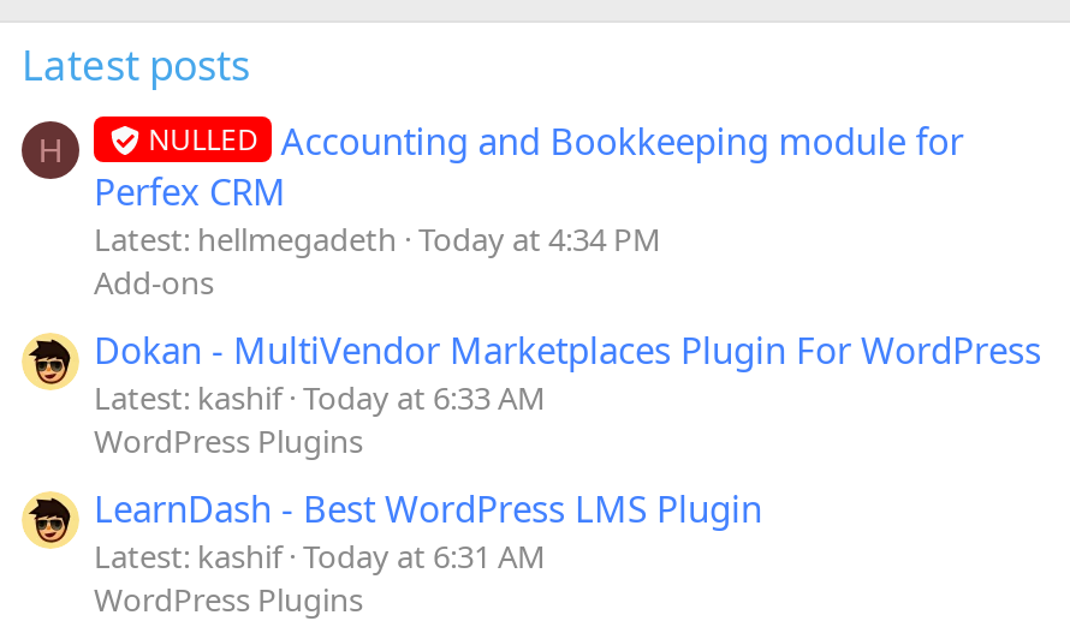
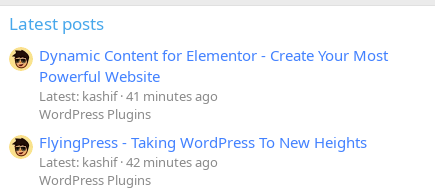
- H
- NULLED Accounting and Bookkeeping module for
- Perfex CRM
- Latest: hellmegadeth Today at 4:34 PM
- Add-ons
- Dokan - MultiVendor Marketplaces Plugin For WordPress
- Latest: kashif Today at 6:33 AM
+ Dynamic Content for Elementor - Create Your Most
+ Powerful Website
+ Latest: kashif 41 minutes ago

- LearnDash - Best WordPress LMS Plugin
- Latest: kashif Today at 6:31 AM
+ FlyingPress - Taking WordPress To New Heights
+ Latest: kashif 42 minutes ago
